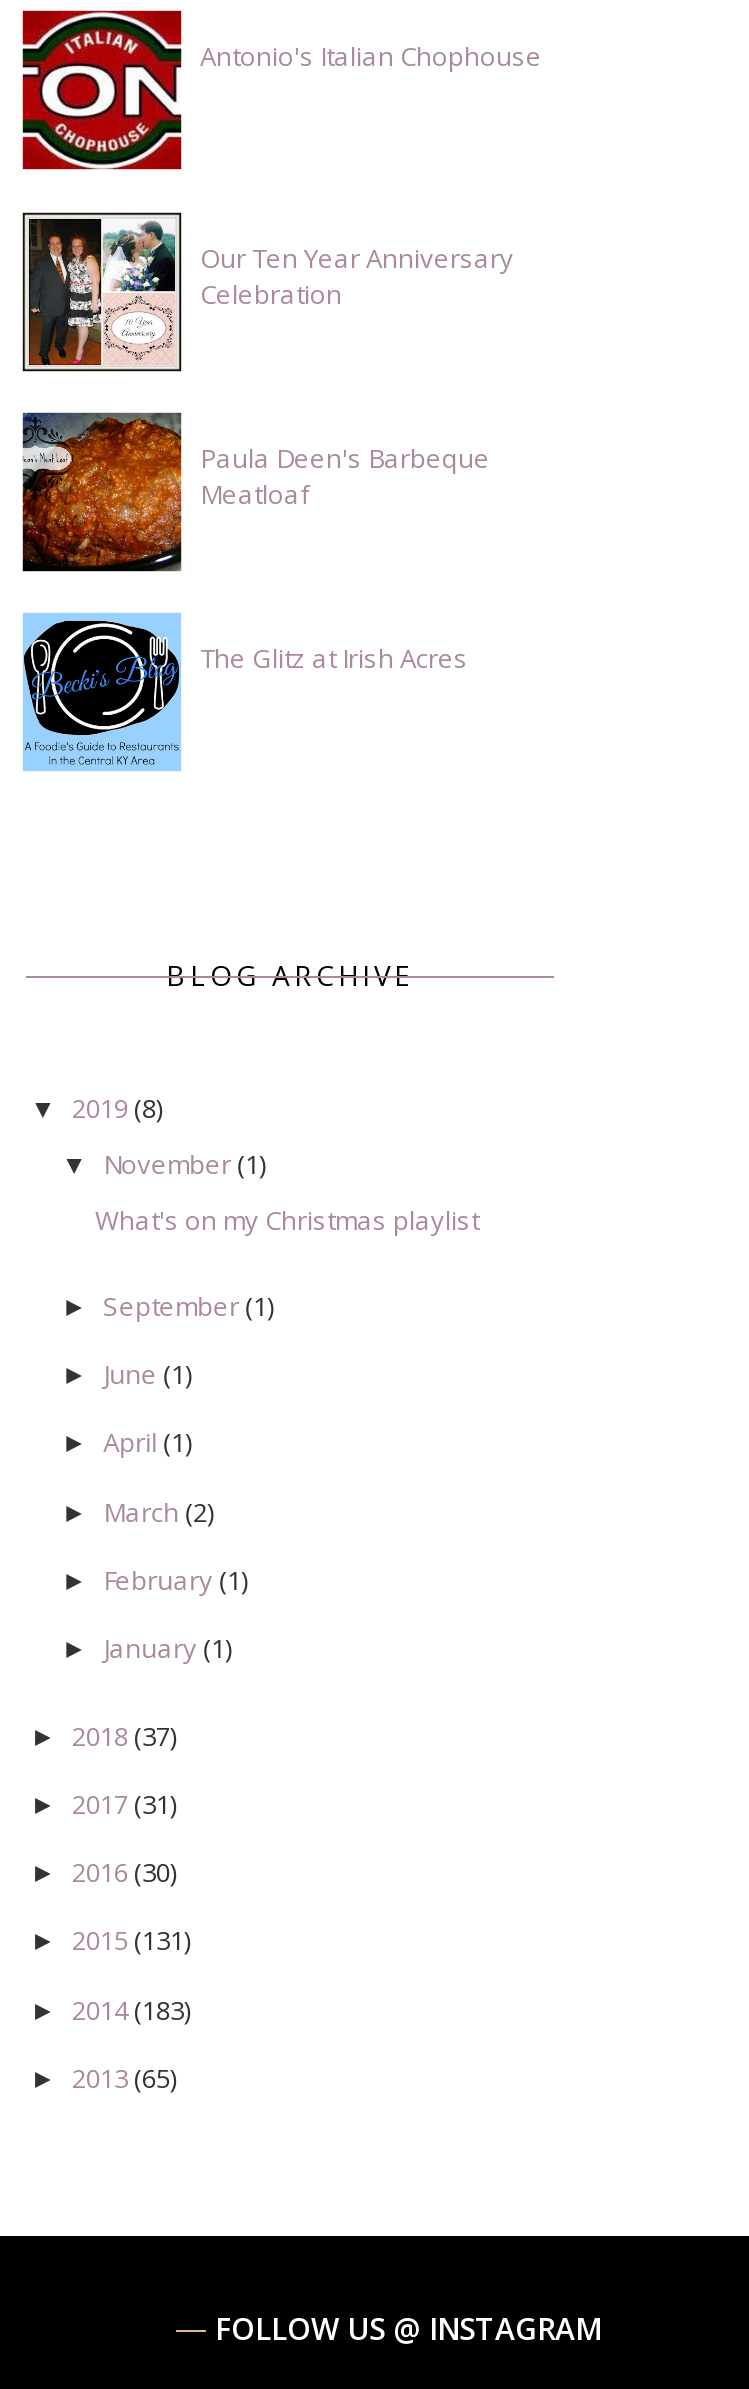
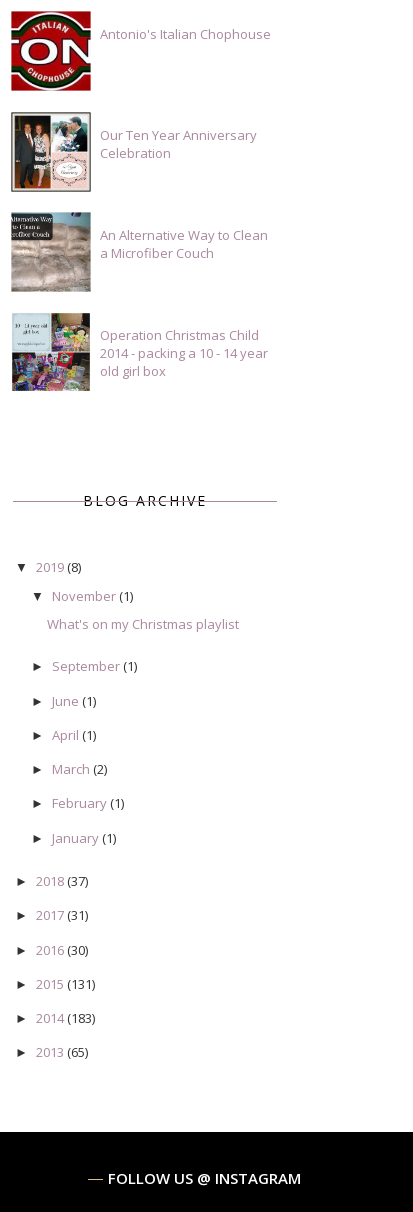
- [image]
- Paula Deen's Barbeque
- Meatloaf
+ [image]
+ An Alternative Way to Clean
+ a Microfiber Couch

- [image]
- The Glitz at Irish Acres
+ [image]
+ Operation Christmas Child
+ 2014 - packing a 10 - 14 year
+ old girl box
